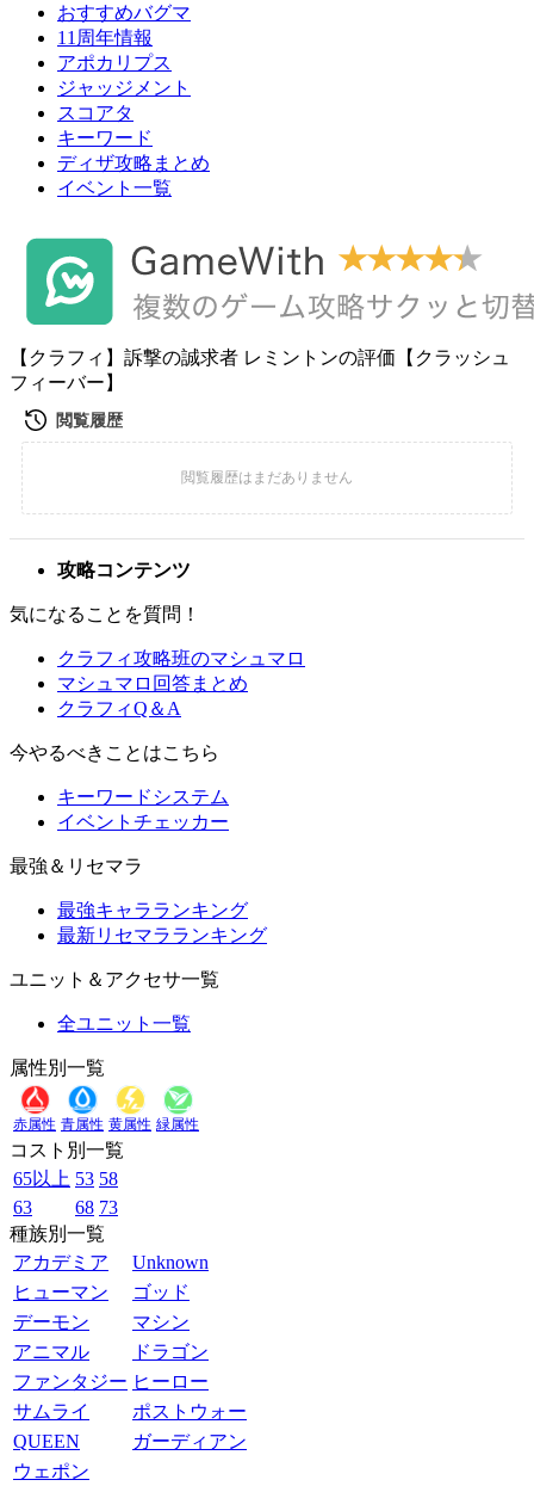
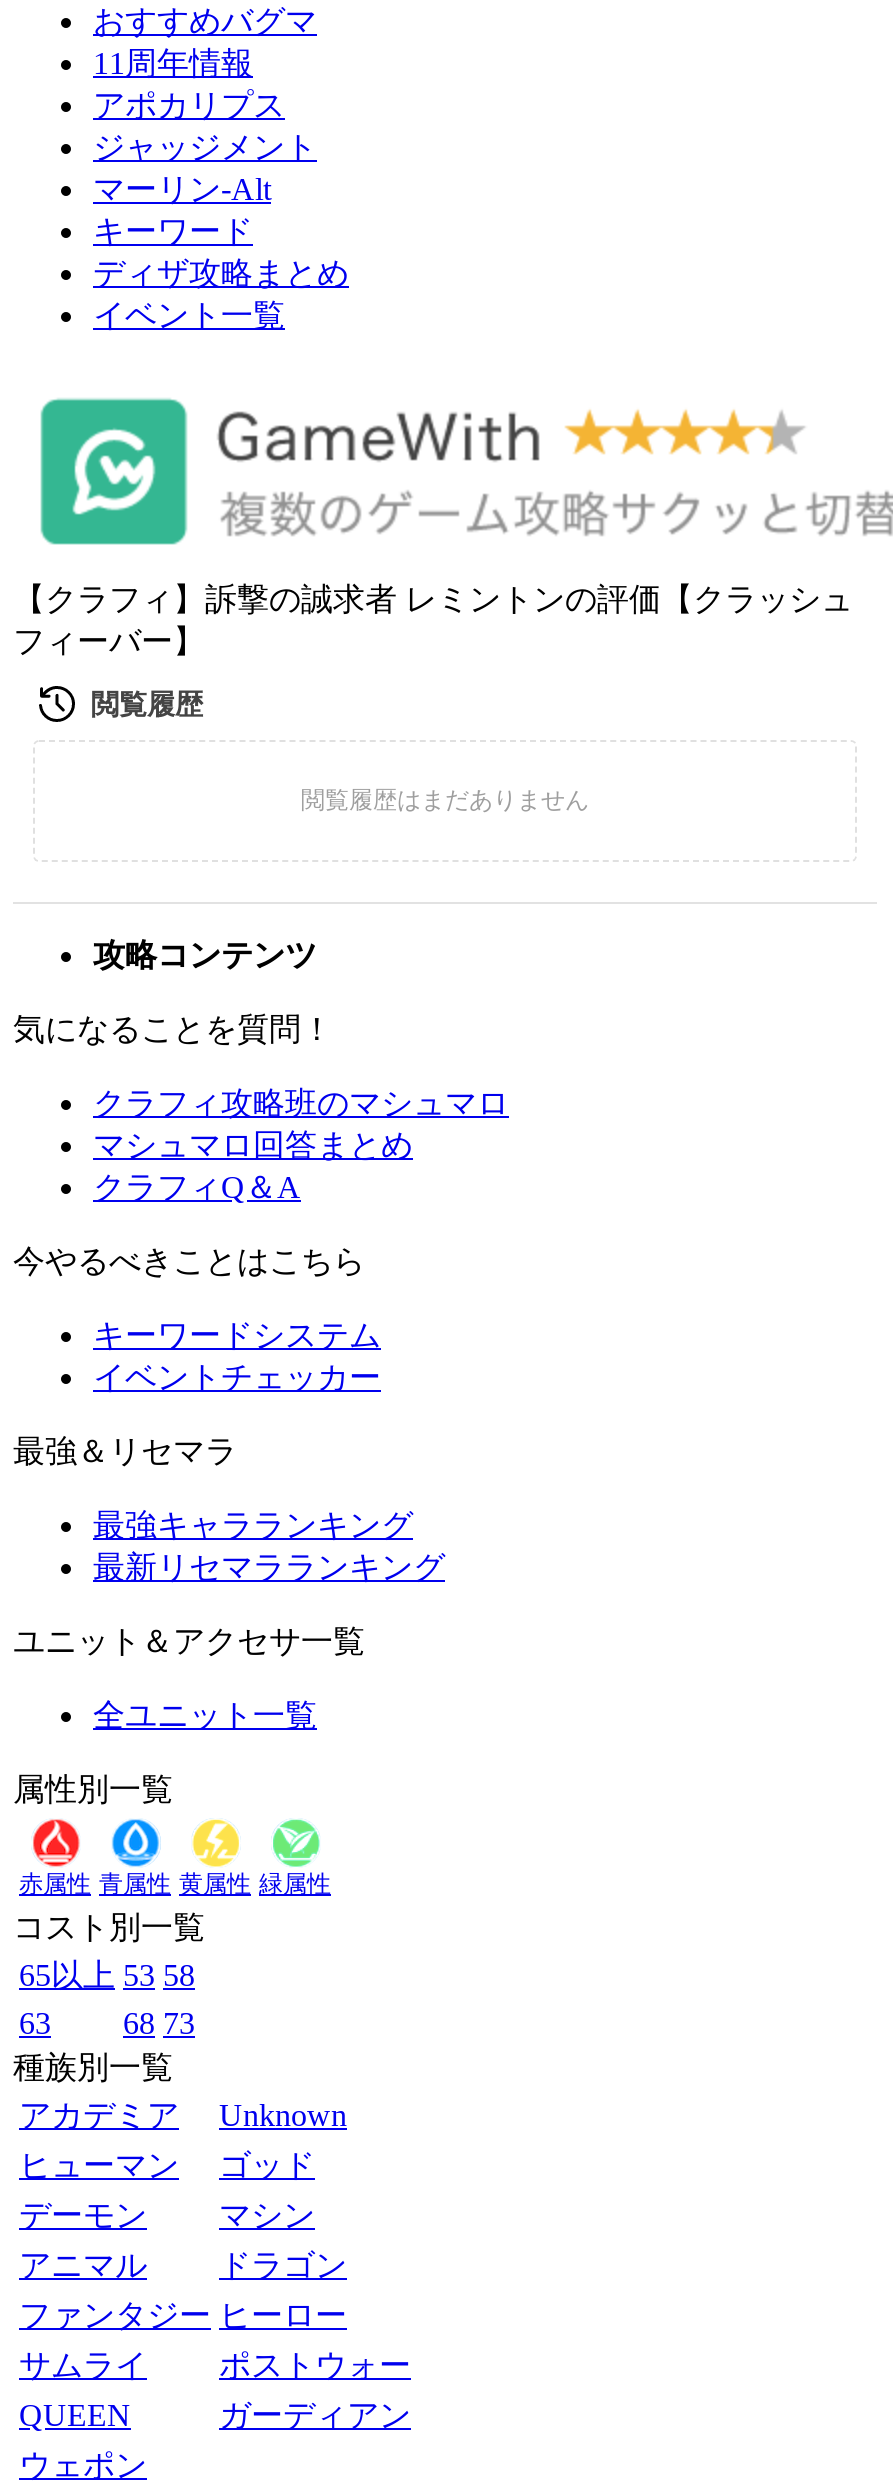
- スコアタ
+ マーリン-Alt
